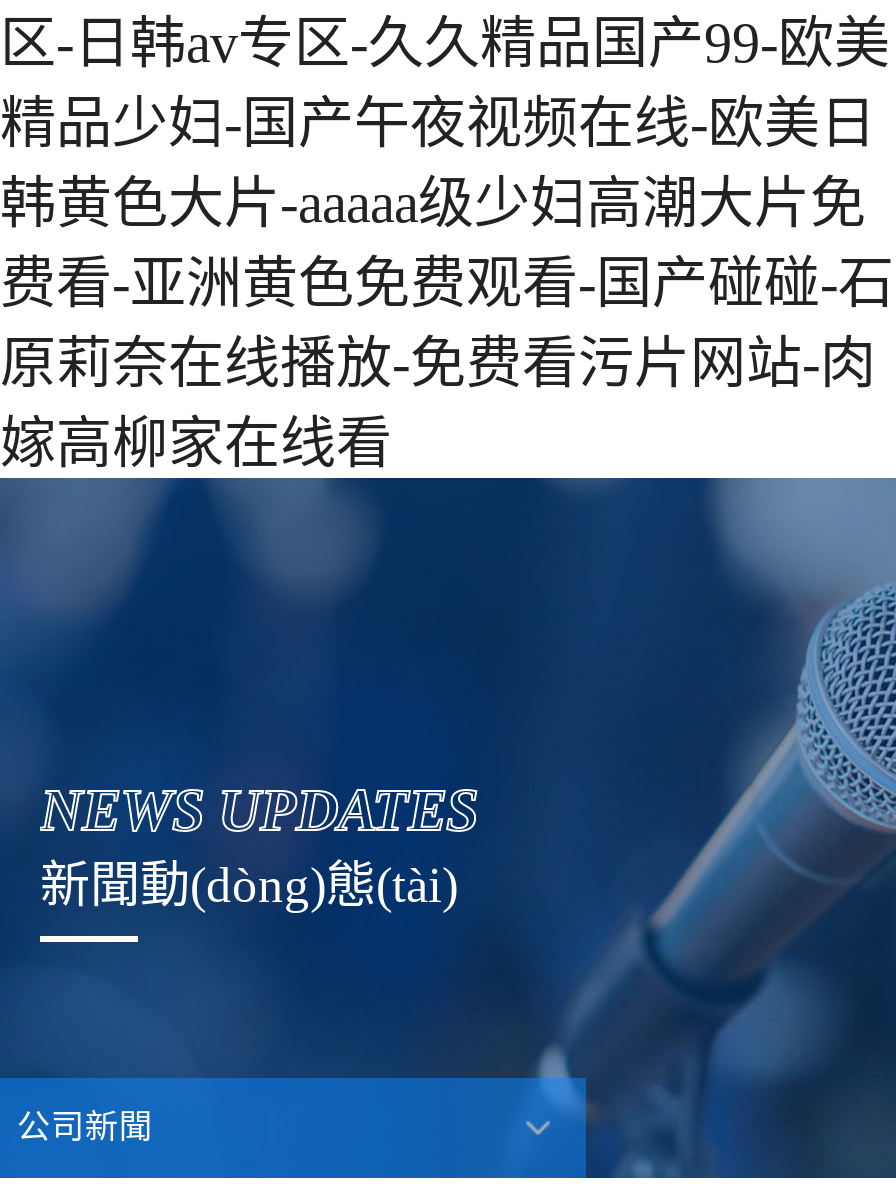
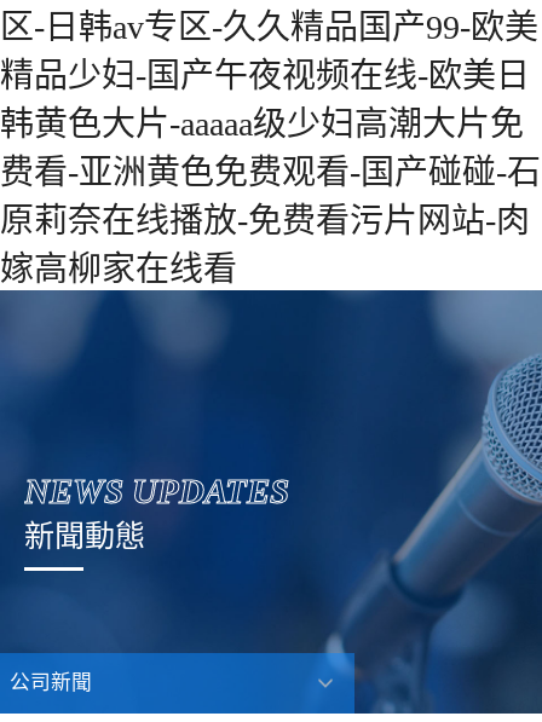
- 新聞動(dòng)態(tài)
+ 新聞動態
